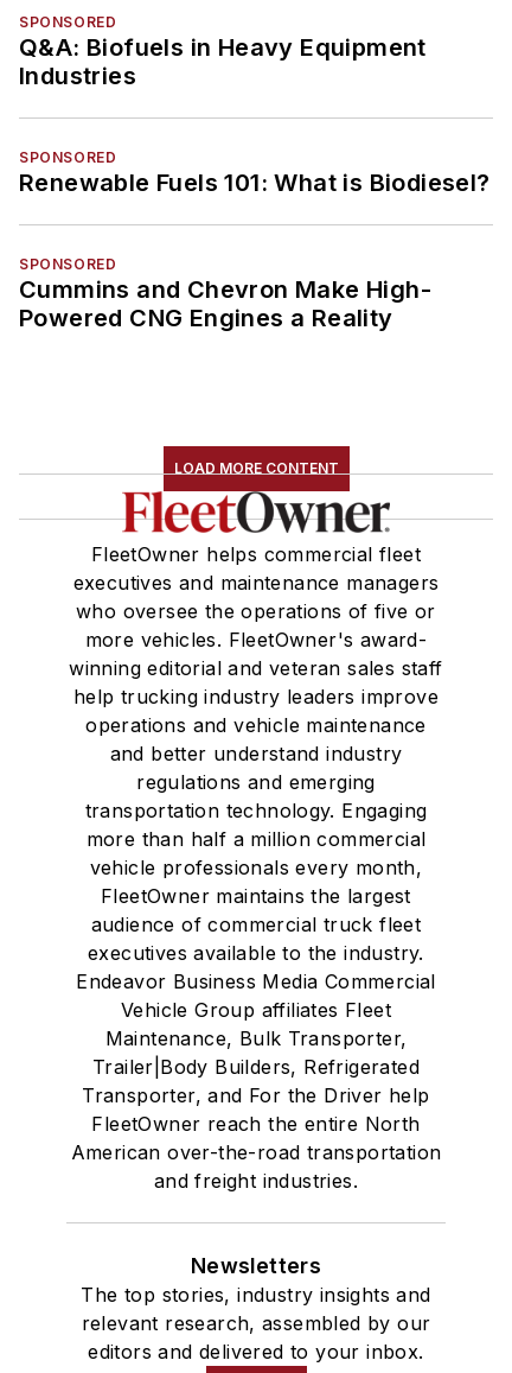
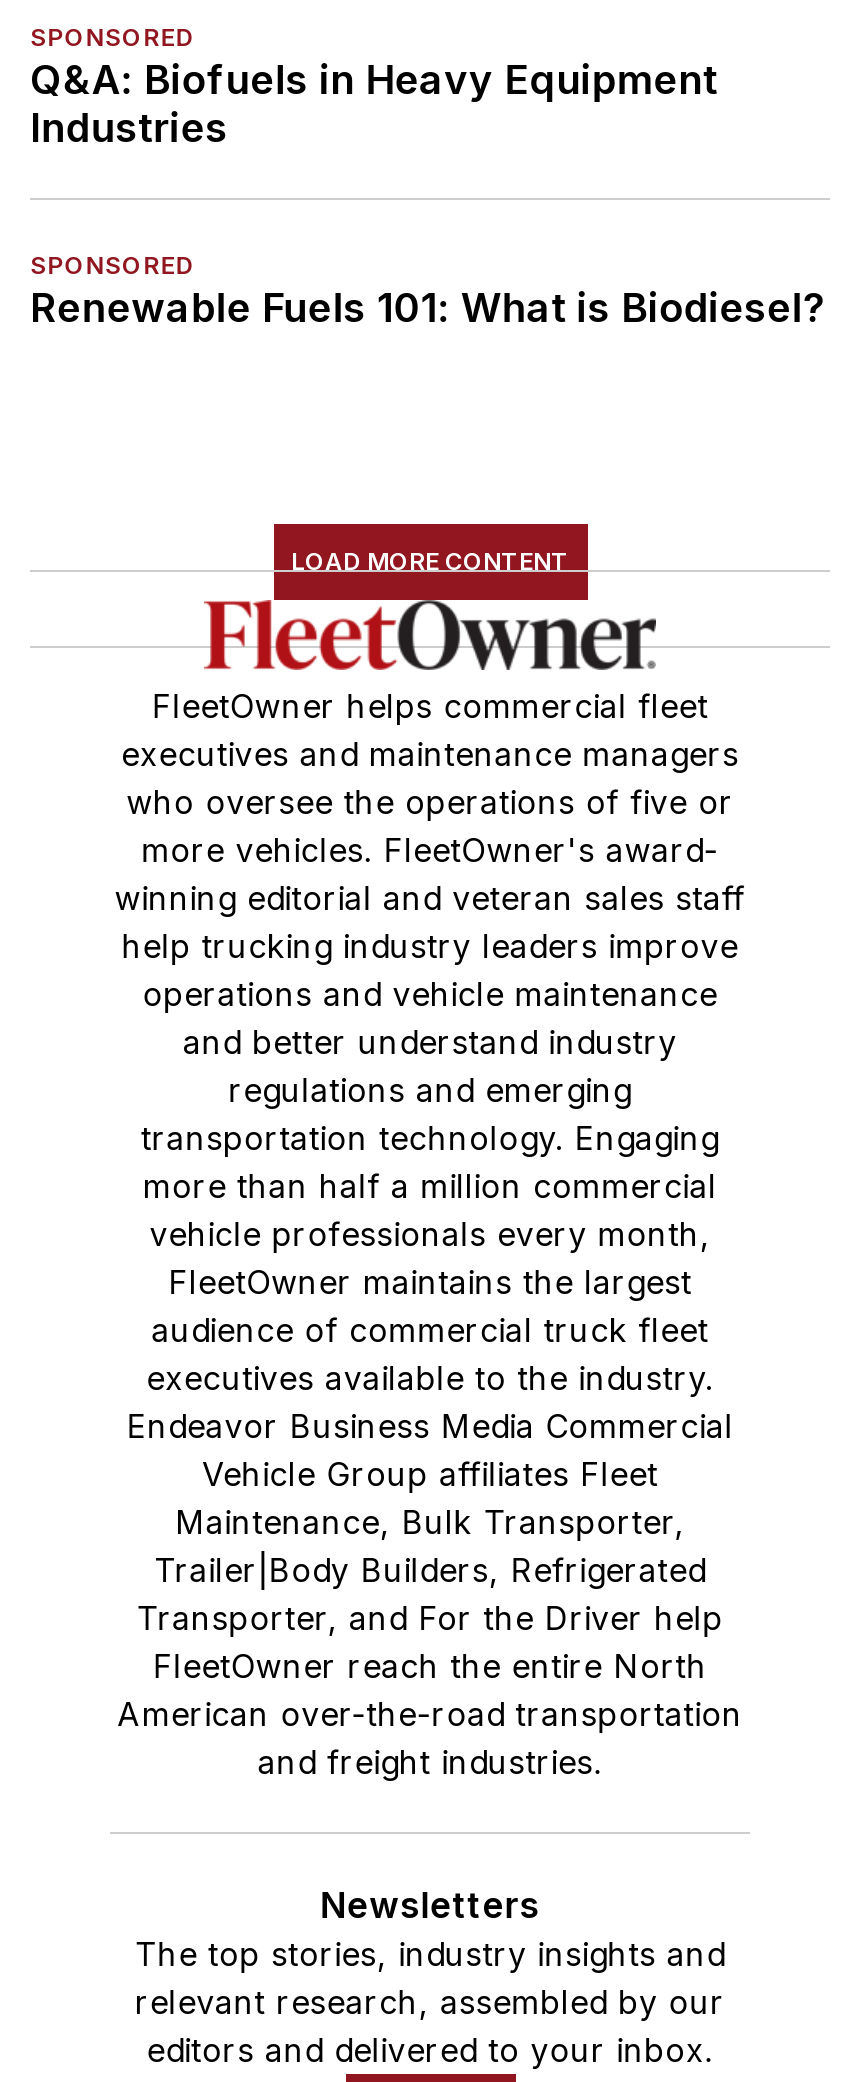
- SPONSORED
- Cummins and Chevron Make High-
- Powered CNG Engines a Reality
